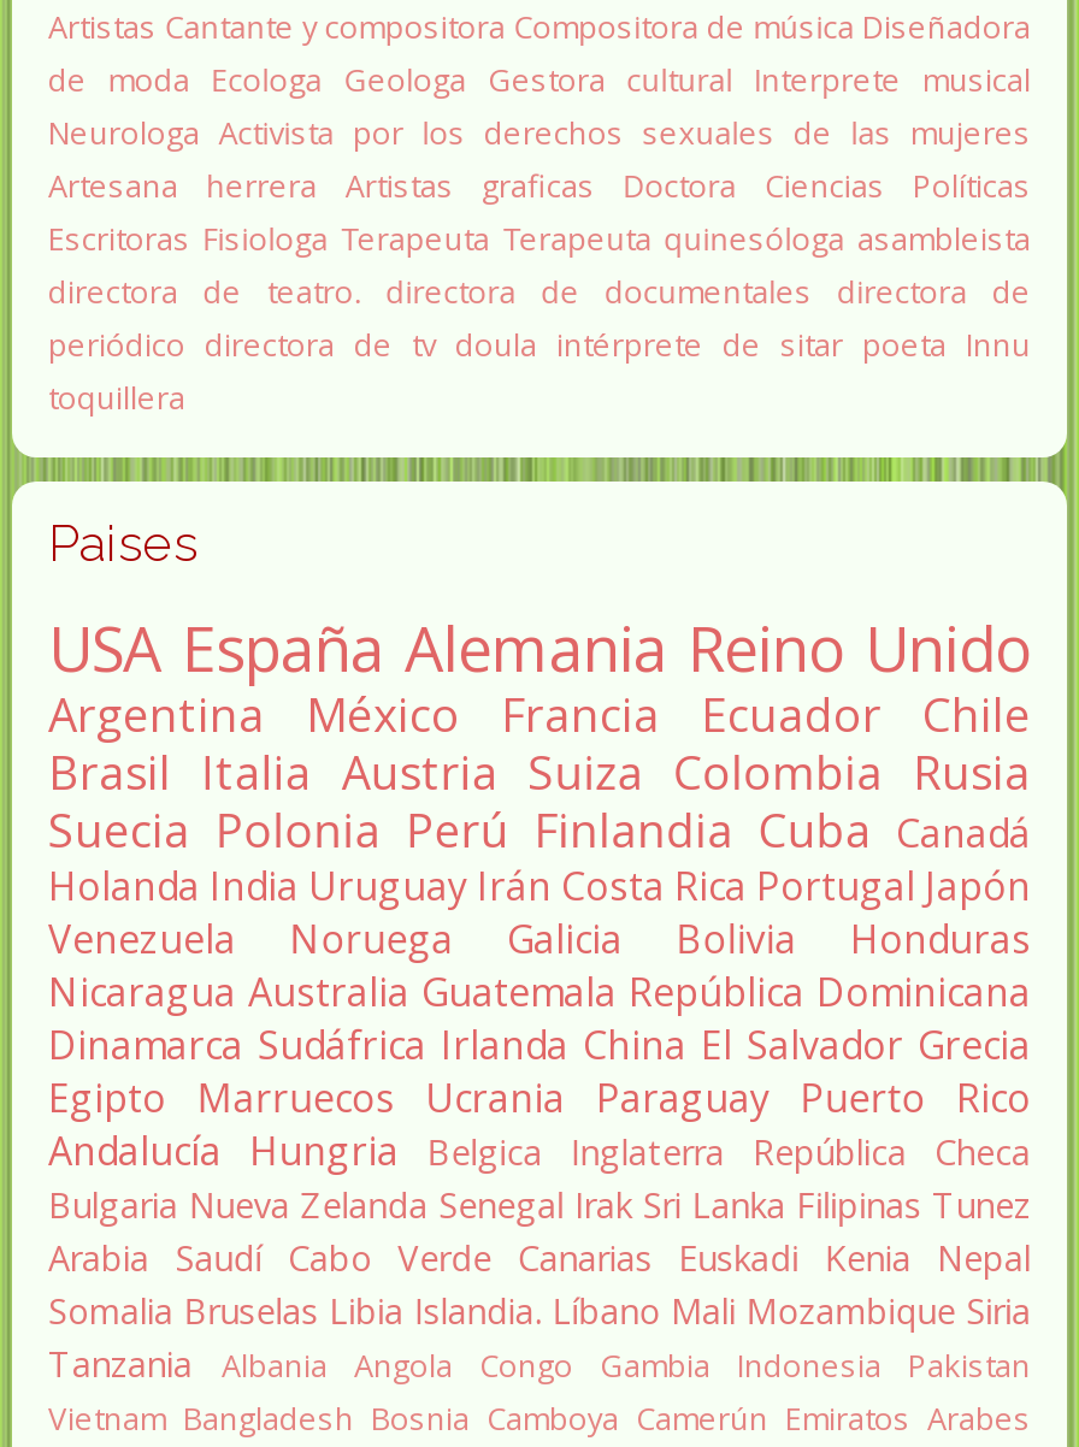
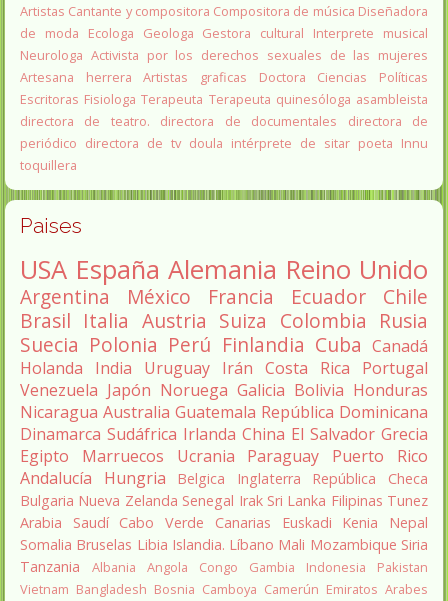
- Holanda India Uruguay Irán Costa Rica Portugal Japón
- Venezuela
- Noruega
- Galicia
- Bolivia
- Honduras
+ Holanda India Uruguay Irán Costa Rica Portugal
+ Venezuela Japón Noruega Galicia Bolivia Honduras
